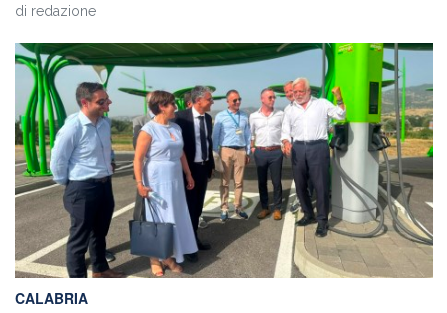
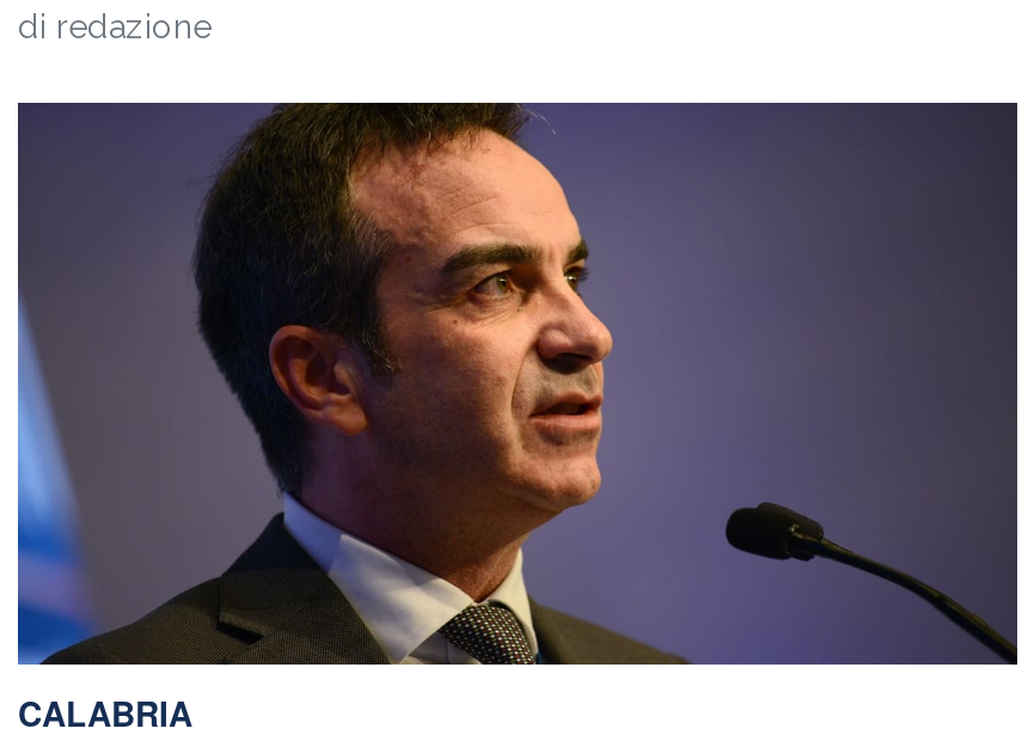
- [image]
+ [image]
